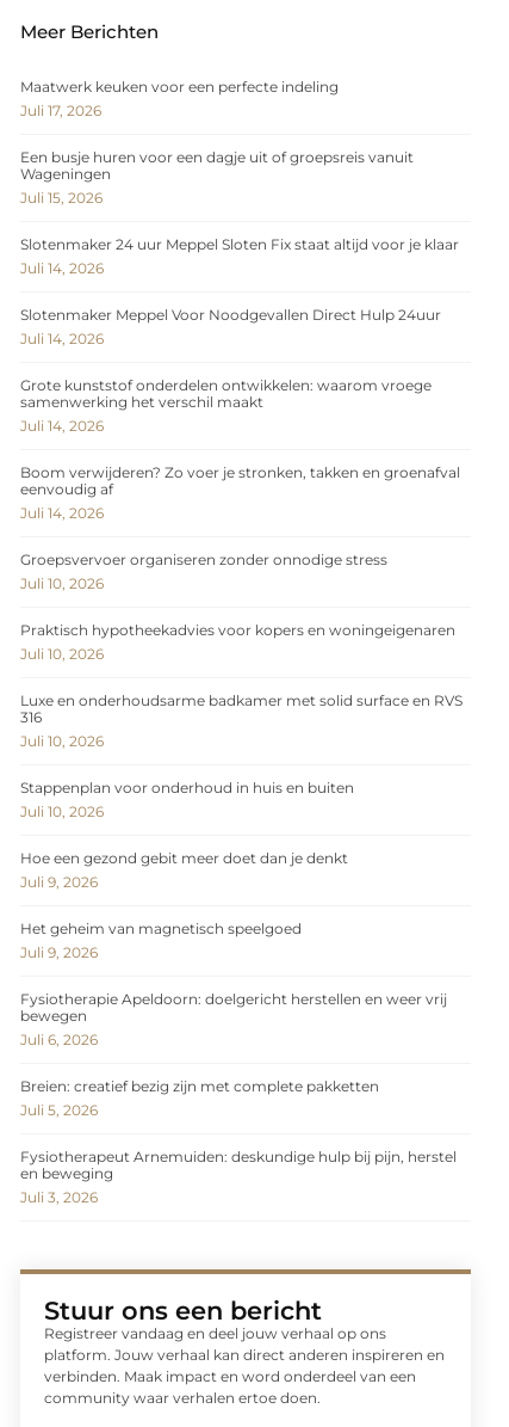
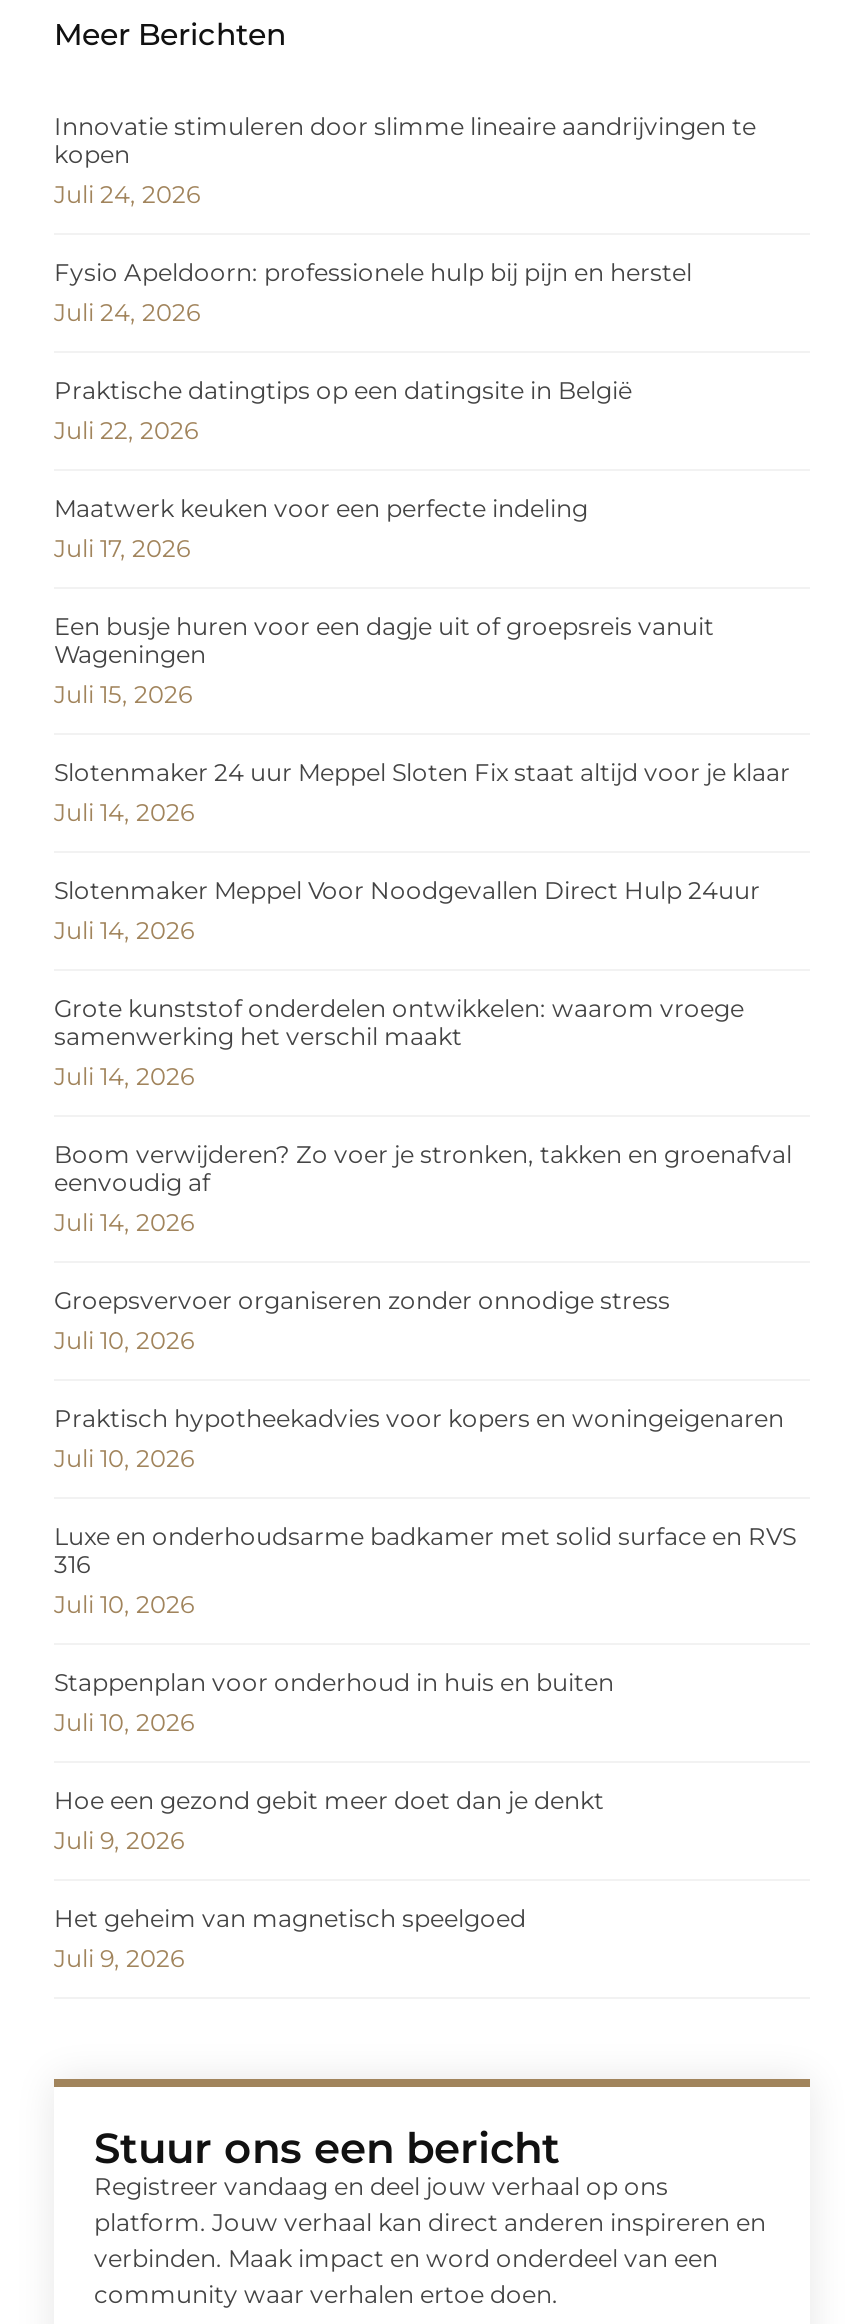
+ Innovatie stimuleren door slimme lineaire aandrijvingen te
+ kopen
+ Juli 24, 2026
+ Fysio Apeldoorn: professionele hulp bij pijn en herstel
+ Juli 24, 2026
+ Praktische datingtips op een datingsite in België
+ Juli 22, 2026

moved down: Maatwerk keuken voor een perfecte indeling | Juli 17, 2026 | Een busje huren voor een dagje uit of groepsreis vanuit | ... | Het geheim van magnetisch speelgoed | Juli 9, 2026

- Fysiotherapie Apeldoorn: doelgericht herstellen en weer vrij
- bewegen
- Juli 6, 2026
- Breien: creatief bezig zijn met complete pakketten
- Juli 5, 2026
- Fysiotherapeut Arnemuiden: deskundige hulp bij pijn, herstel
- en beweging
- Juli 3, 2026
